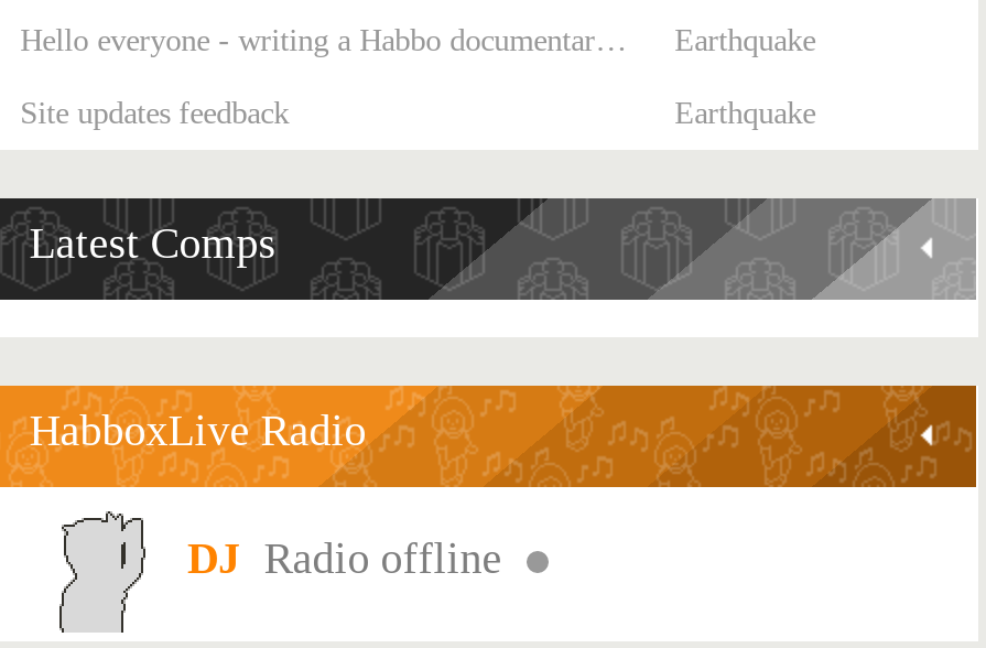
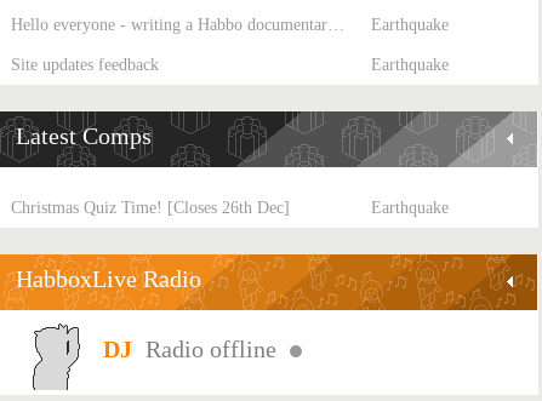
+ Christmas Quiz Time! [Closes 26th Dec]
+ Earthquake
